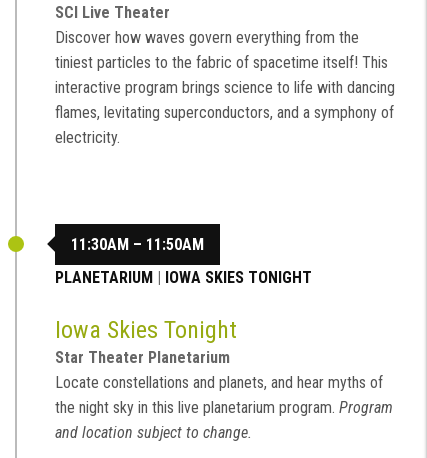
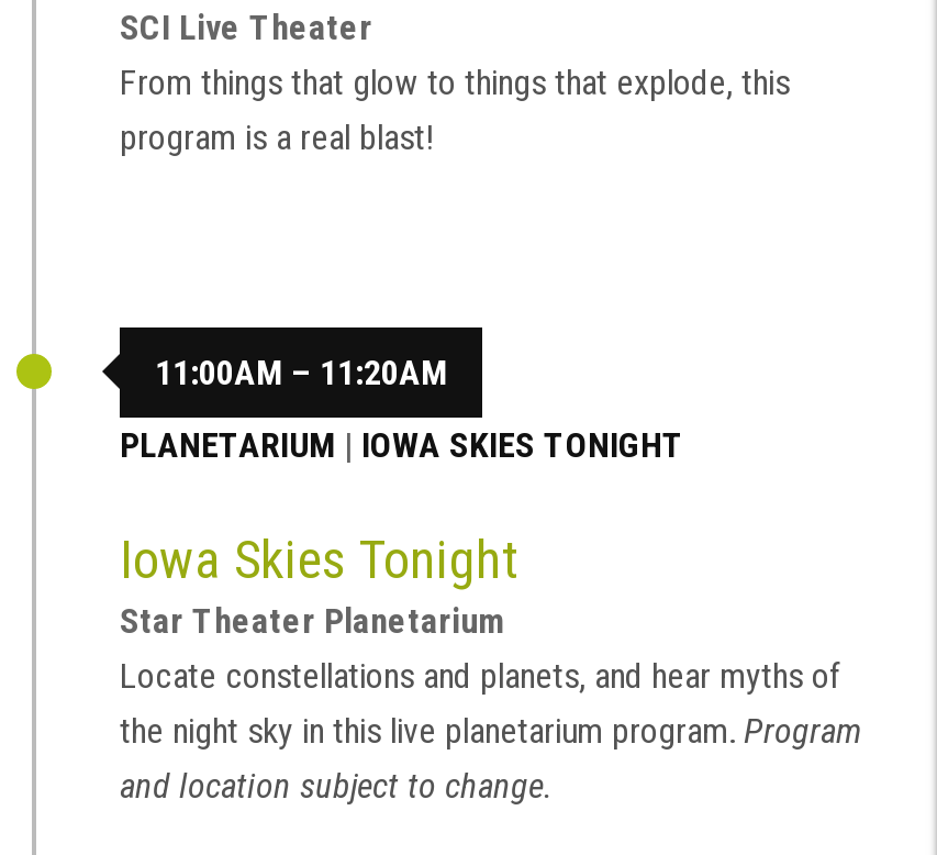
- Discover how waves govern everything from the
- tiniest particles to the fabric of spacetime itself! This
- interactive program brings science to life with dancing
- flames, levitating superconductors, and a symphony of
- electricity.
+ From things that glow to things that explode, this
+ program is a real blast!

- 11:30AM – 11:50AM
+ 11:00AM – 11:20AM
